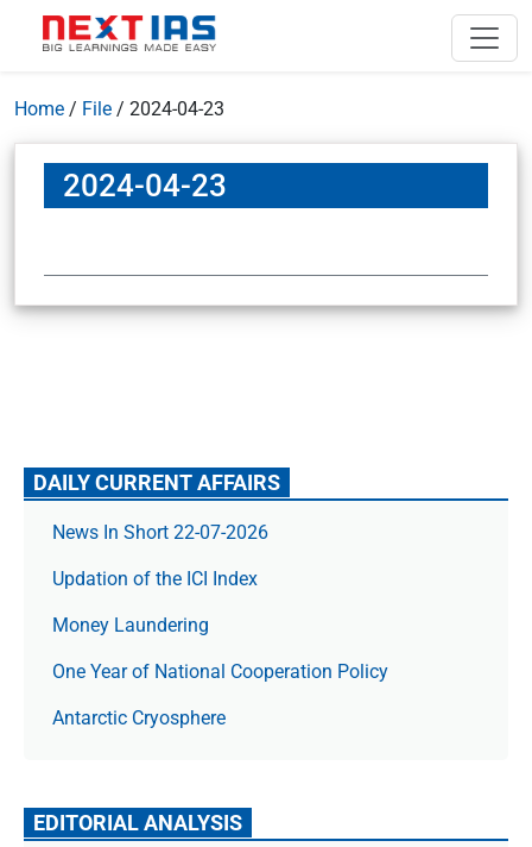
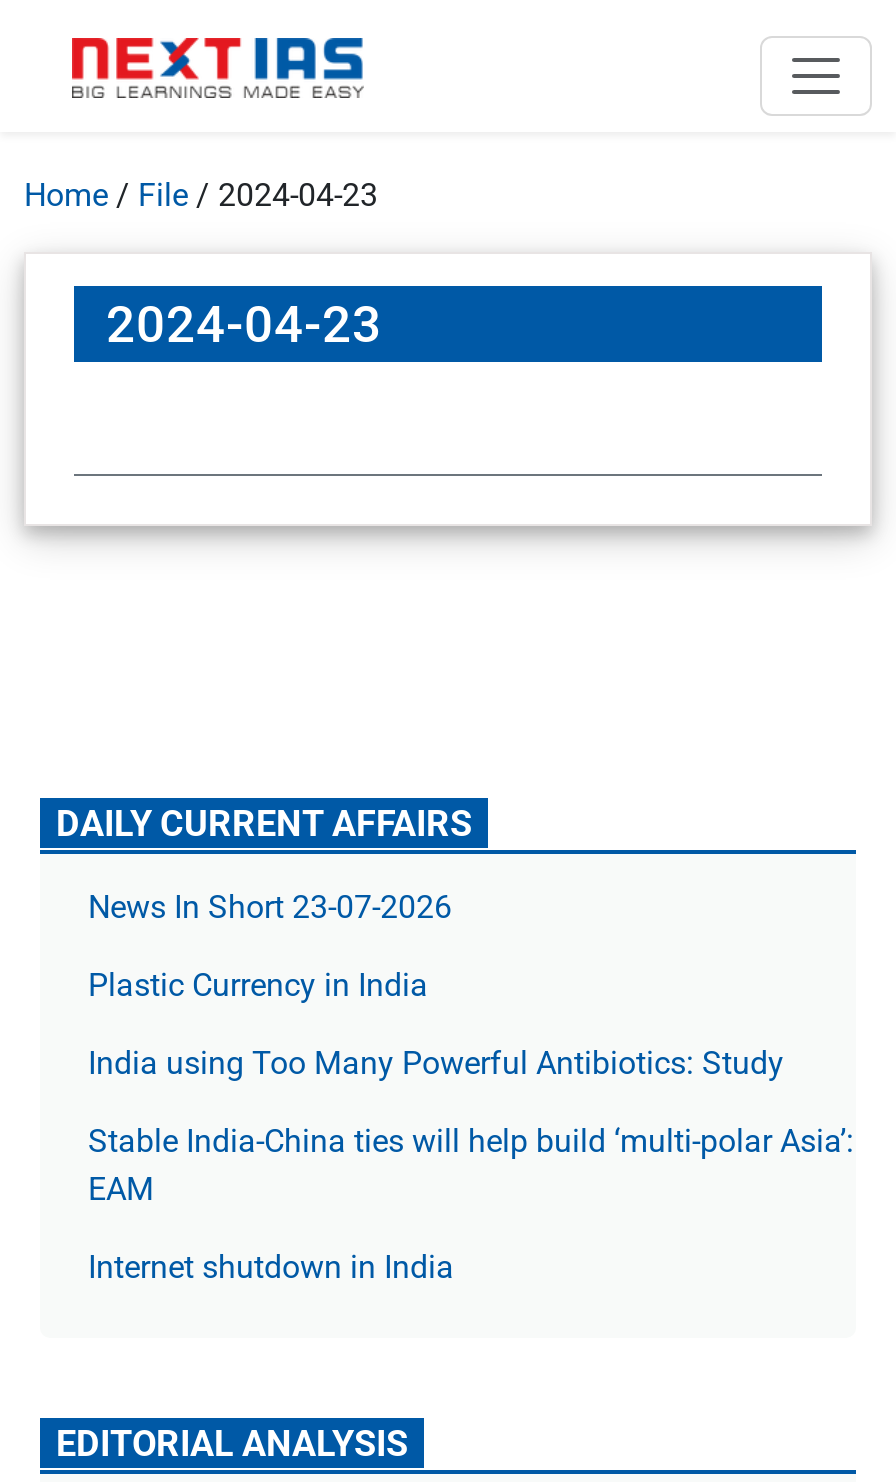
- News In Short 22-07-2026
+ News In Short 23-07-2026

- Updation of the ICI Index
+ Plastic Currency in India

- Money Laundering
+ India using Too Many Powerful Antibiotics: Study

- One Year of National Cooperation Policy
+ Stable India-China ties will help build ‘multi-polar Asia’:
+ EAM

- Antarctic Cryosphere
+ Internet shutdown in India
